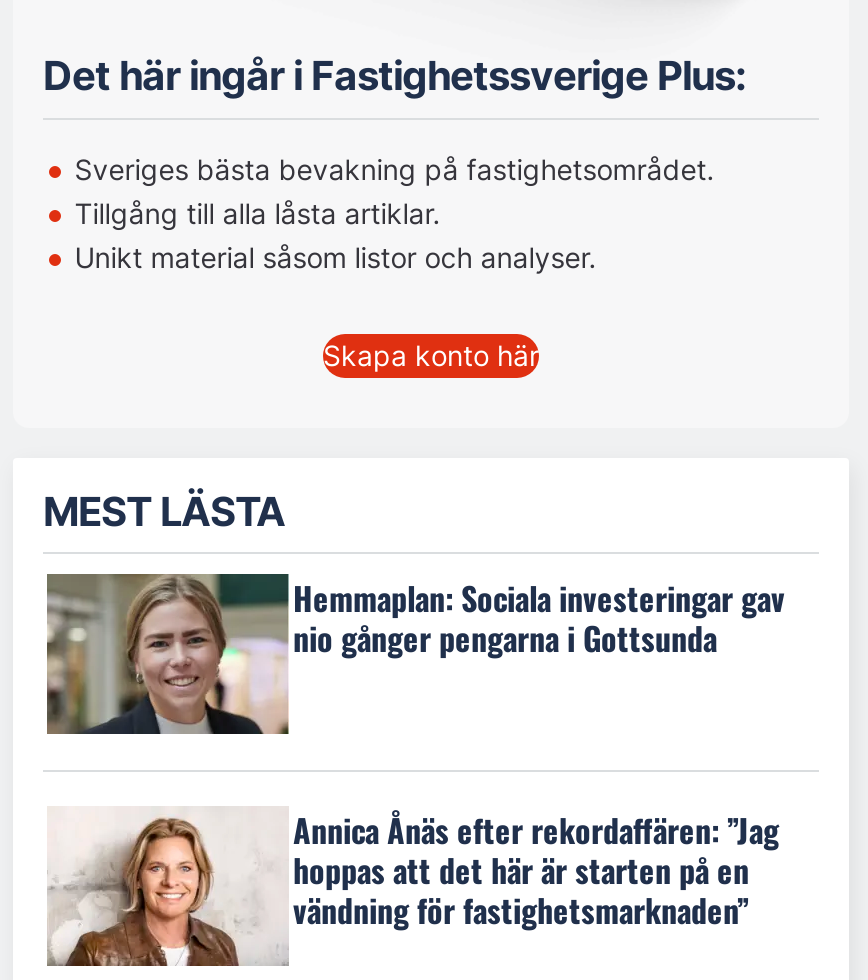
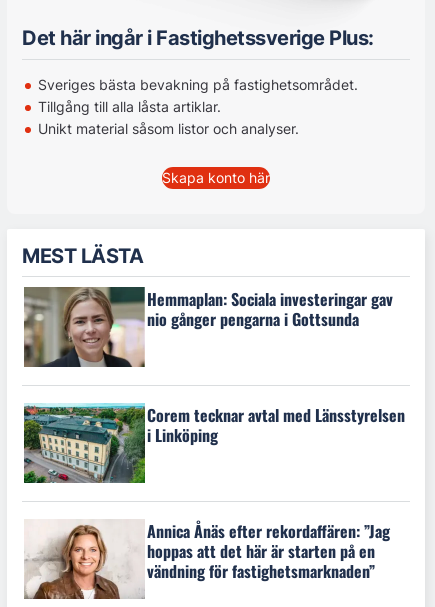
+ [image]
+ Corem tecknar avtal med Länsstyrelsen
+ i Linköping
